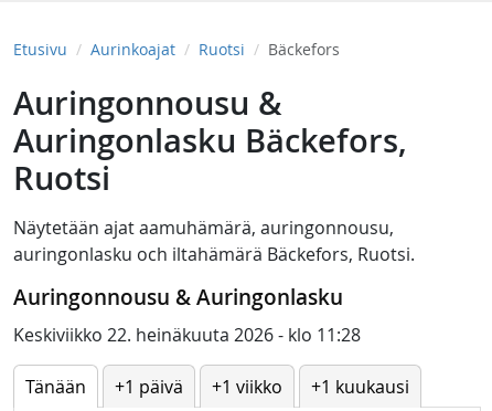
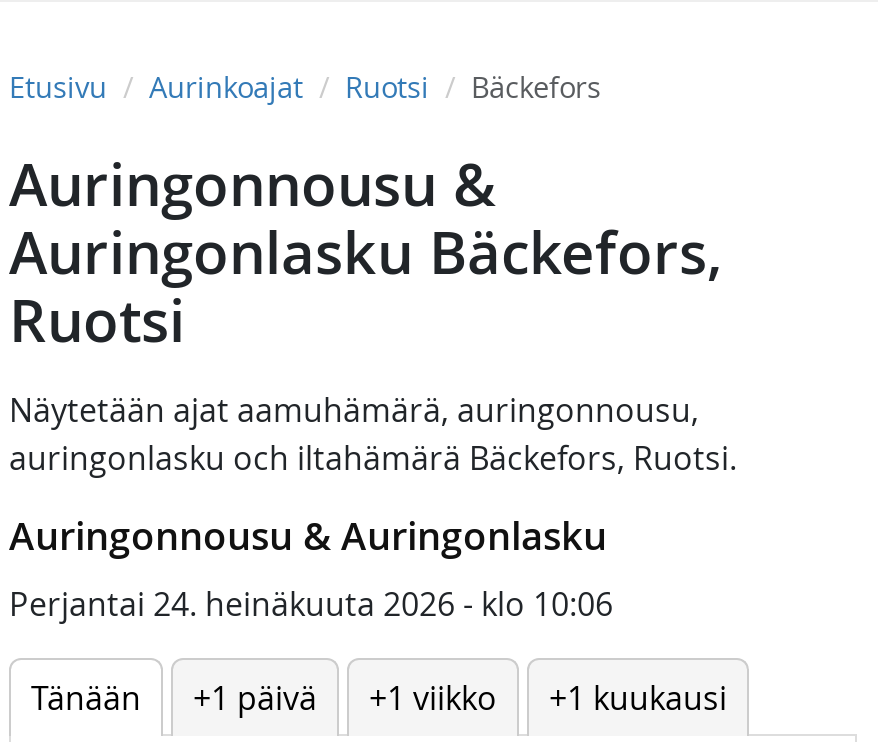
- Keskiviikko 22. heinäkuuta 2026 - klo 11:28
+ Perjantai 24. heinäkuuta 2026 - klo 10:06
